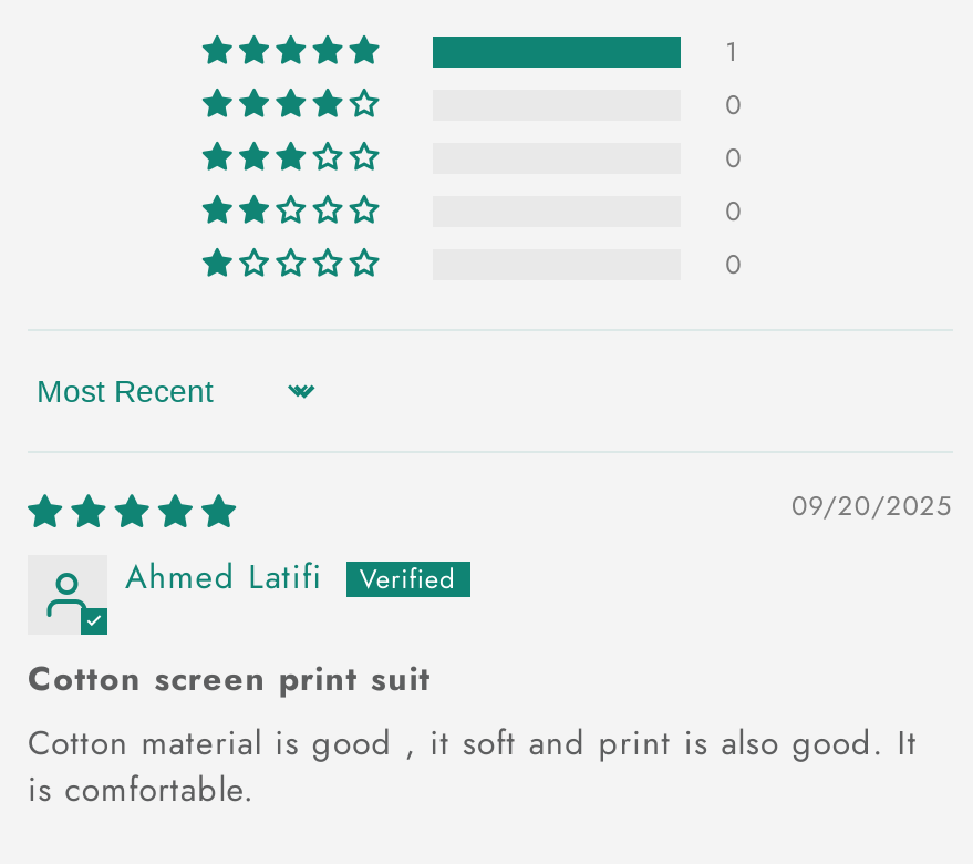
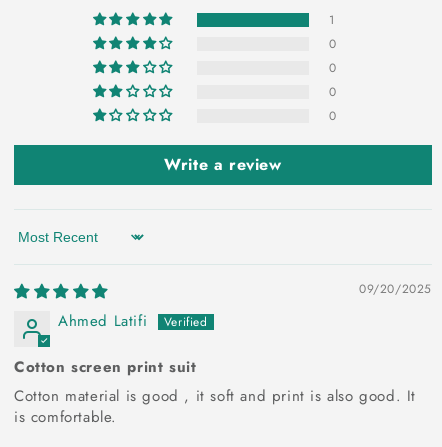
+ Write a review
